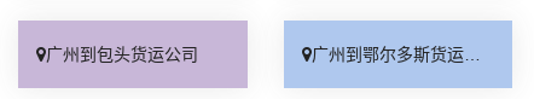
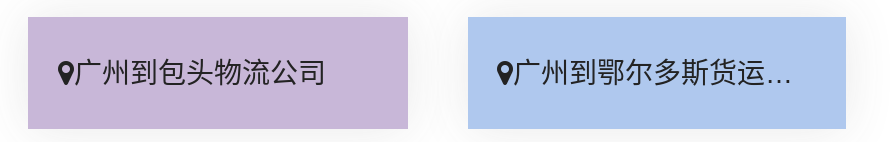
- 广州到包头货运公司
+ 广州到包头物流公司
